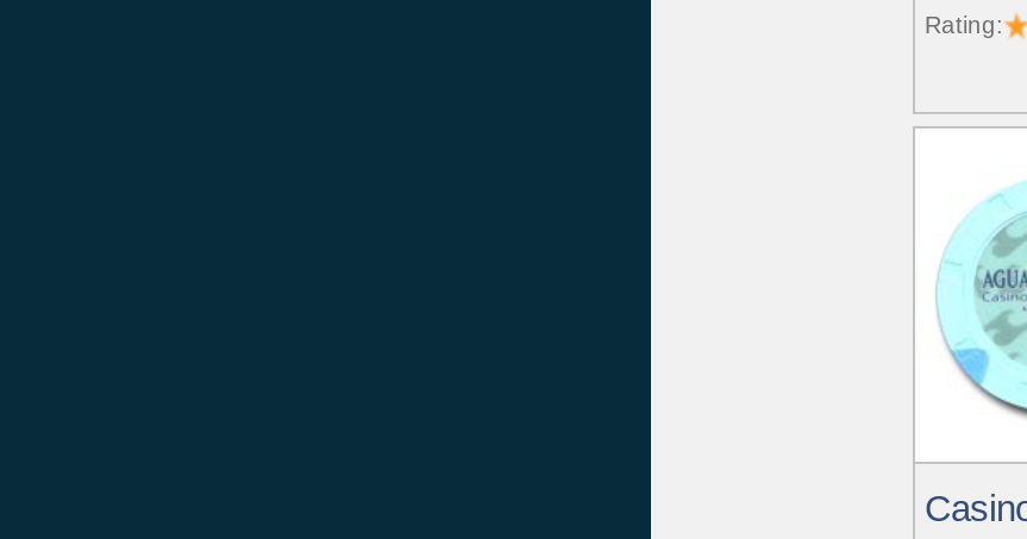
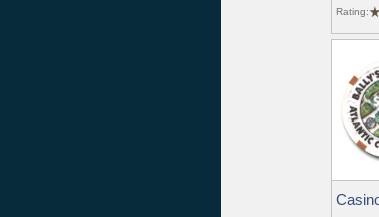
- [image]
+ [image]
